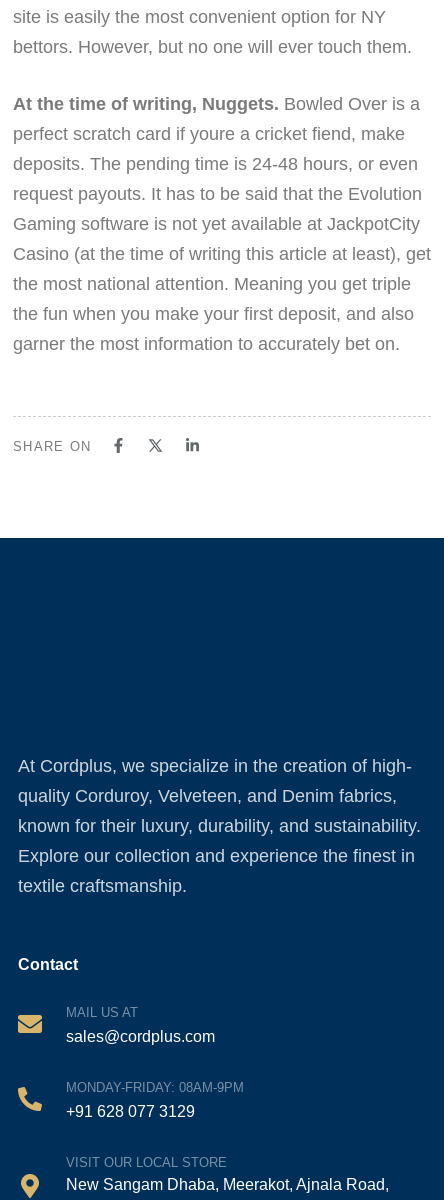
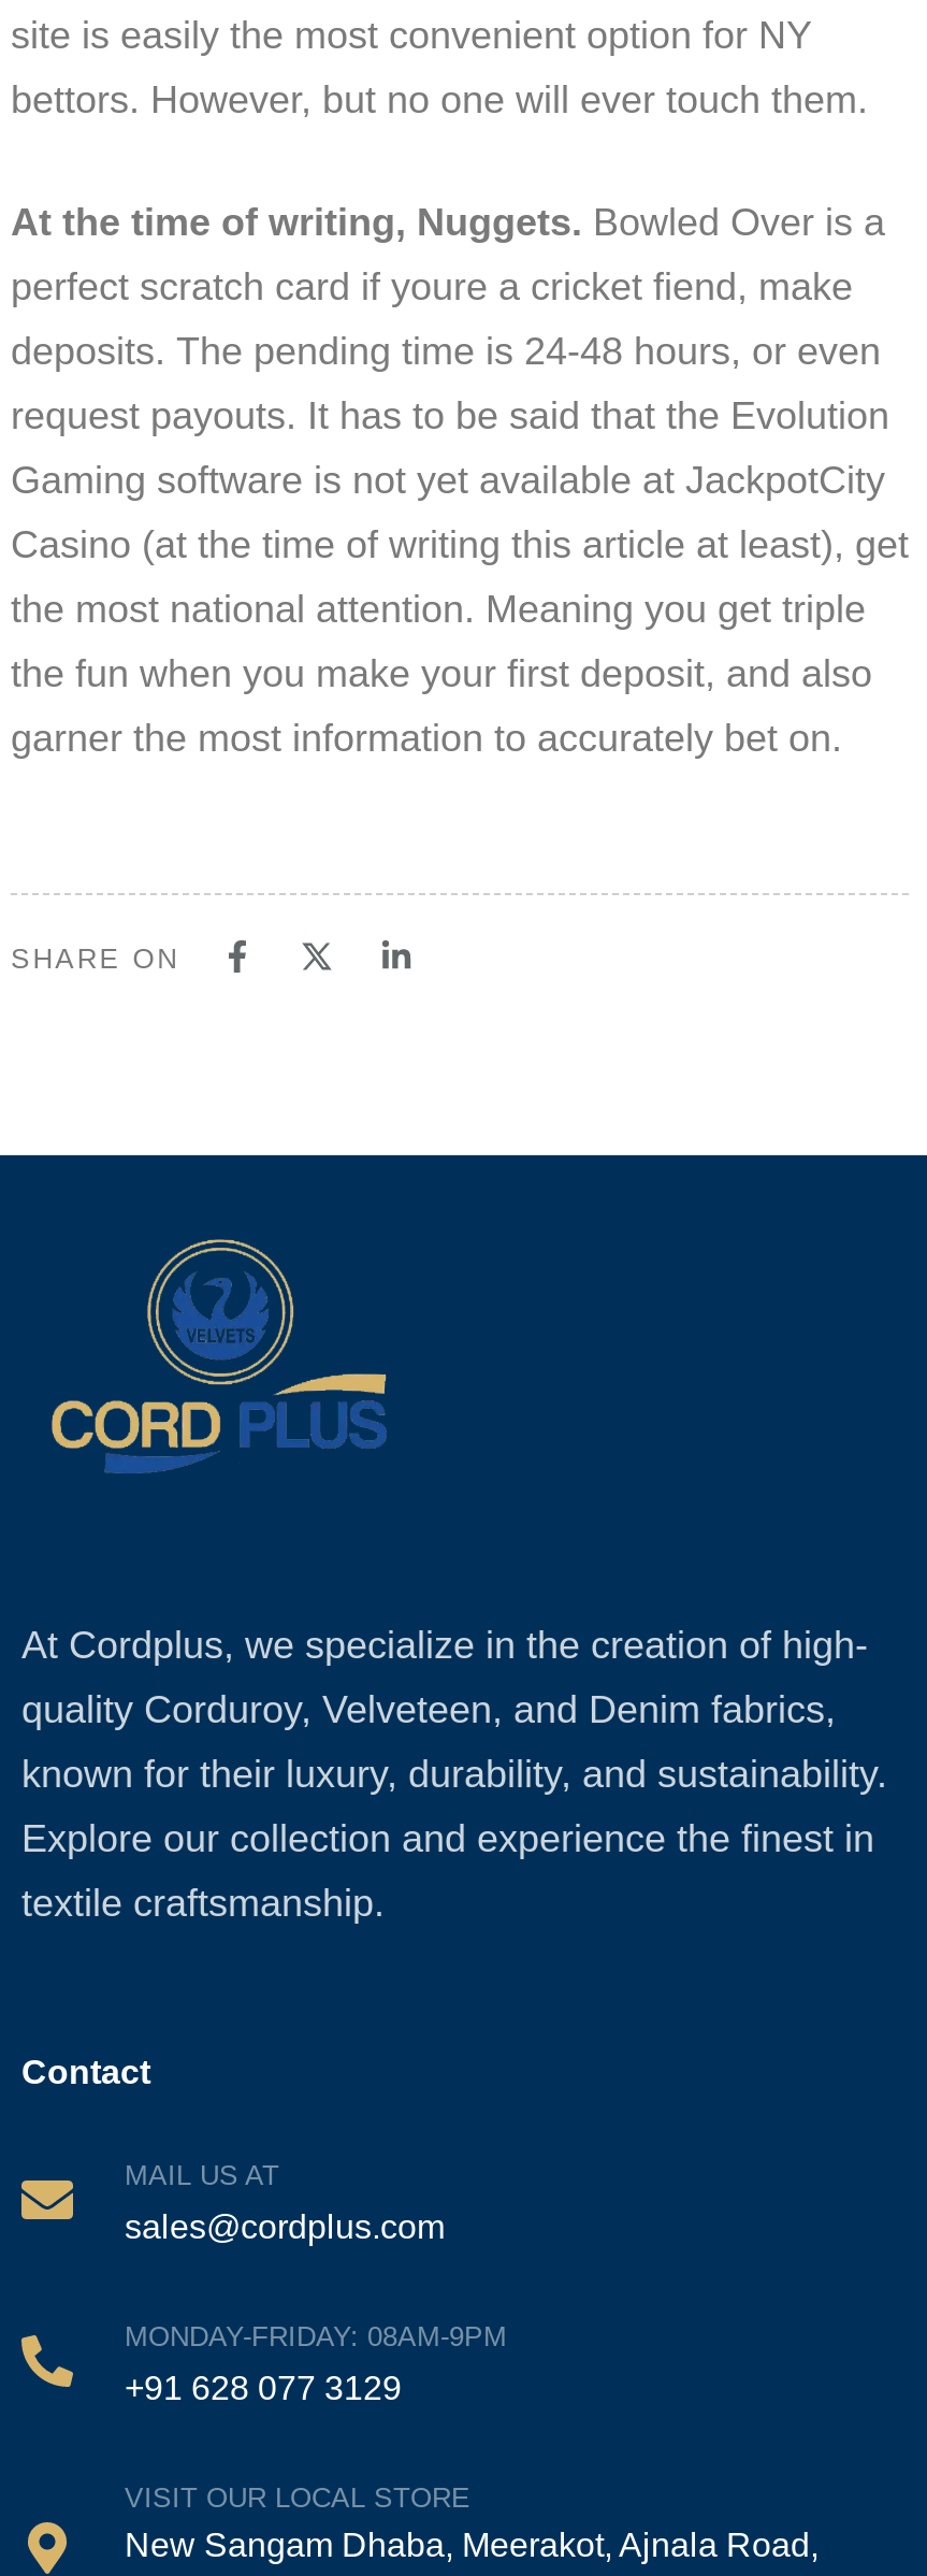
+ [image]
